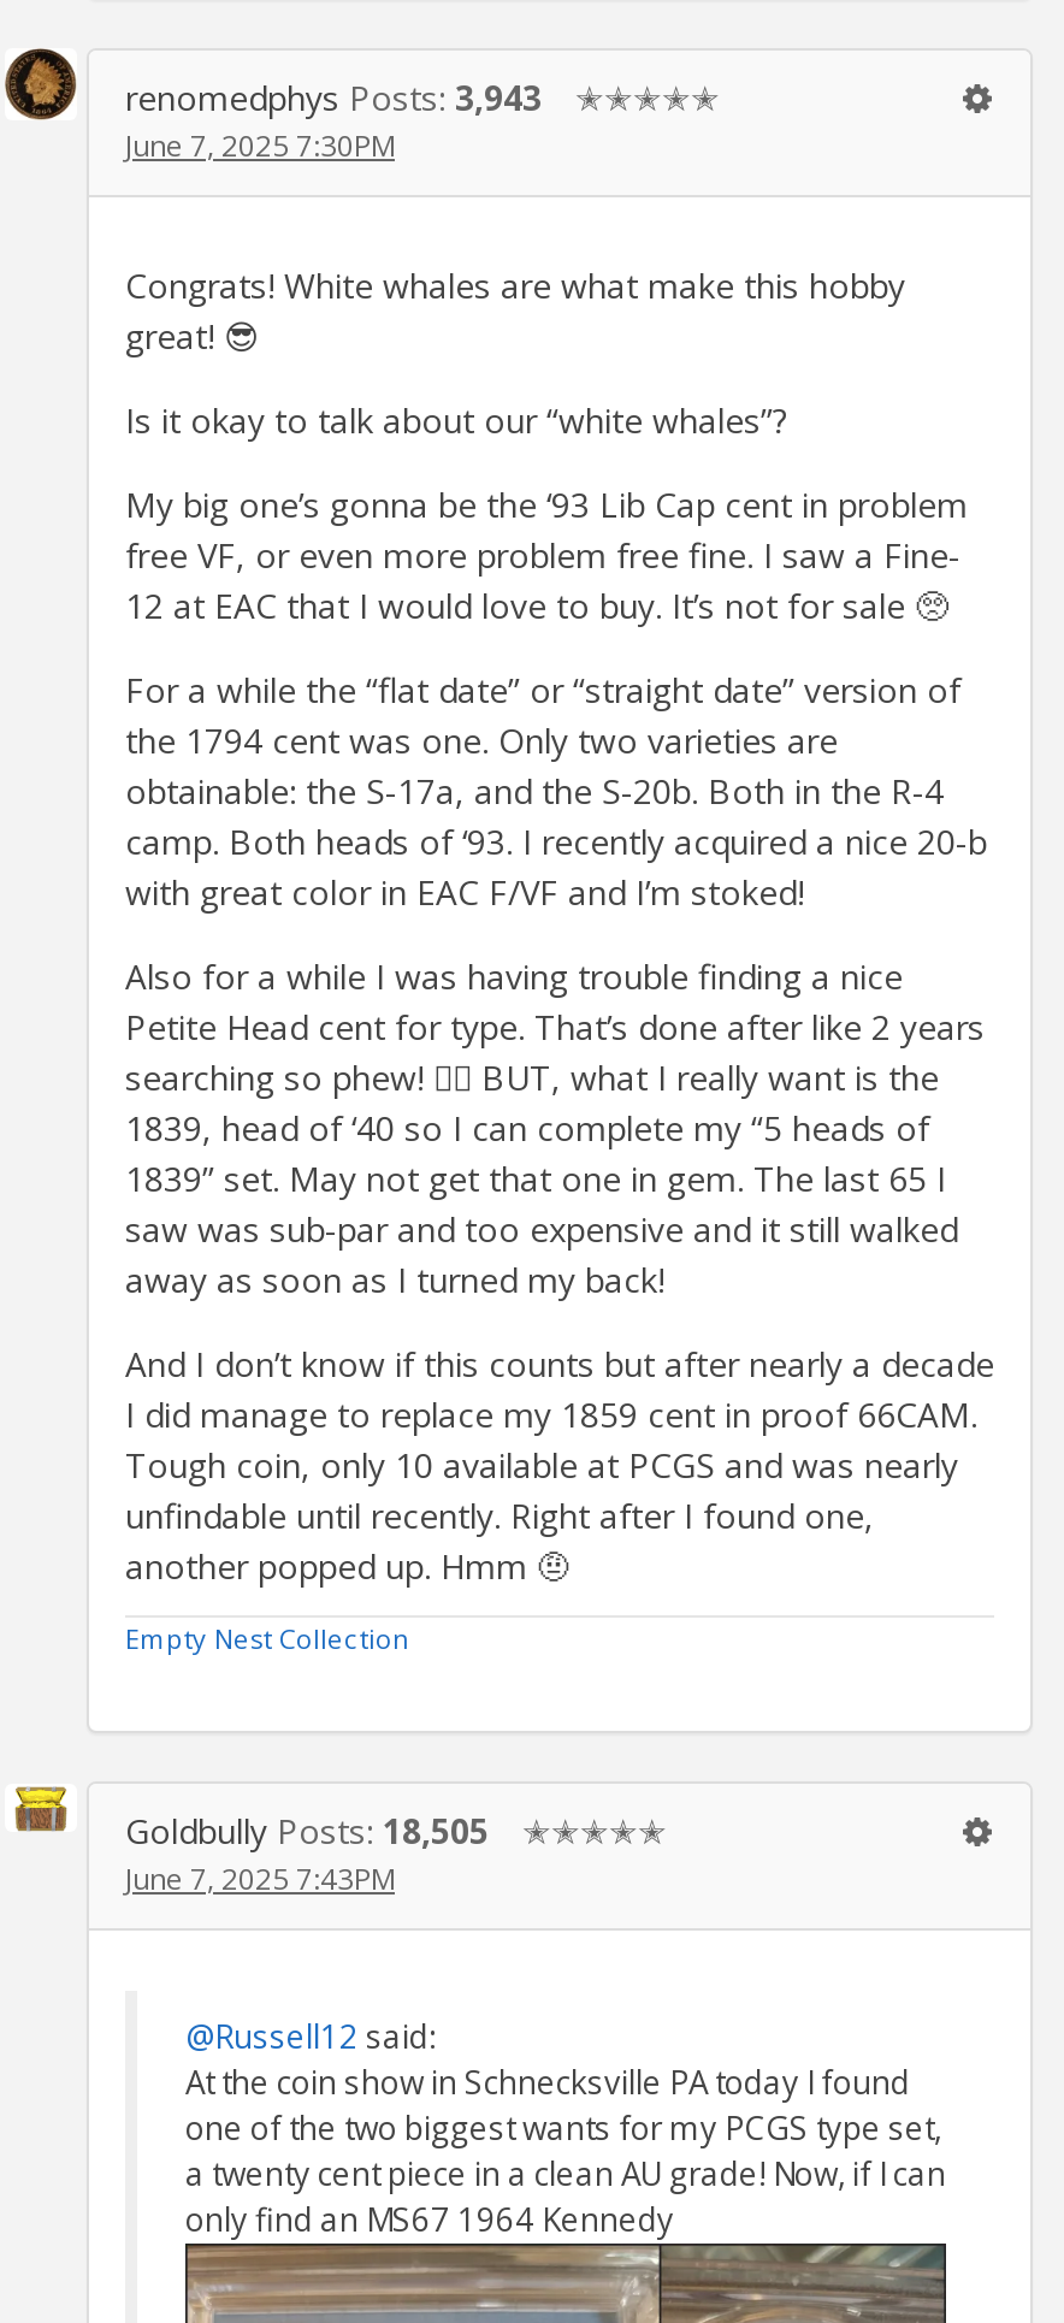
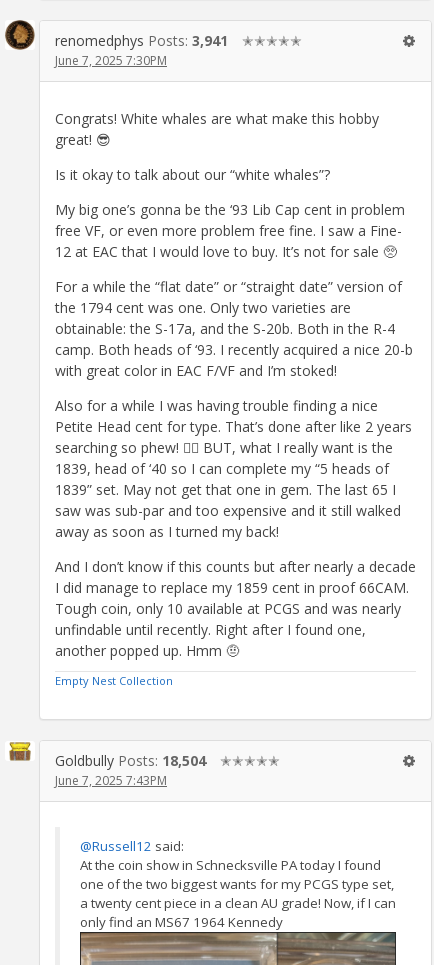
- renomedphys Posts: 3,943
+ renomedphys Posts: 3,941

- Goldbully Posts: 18,505
+ Goldbully Posts: 18,504
